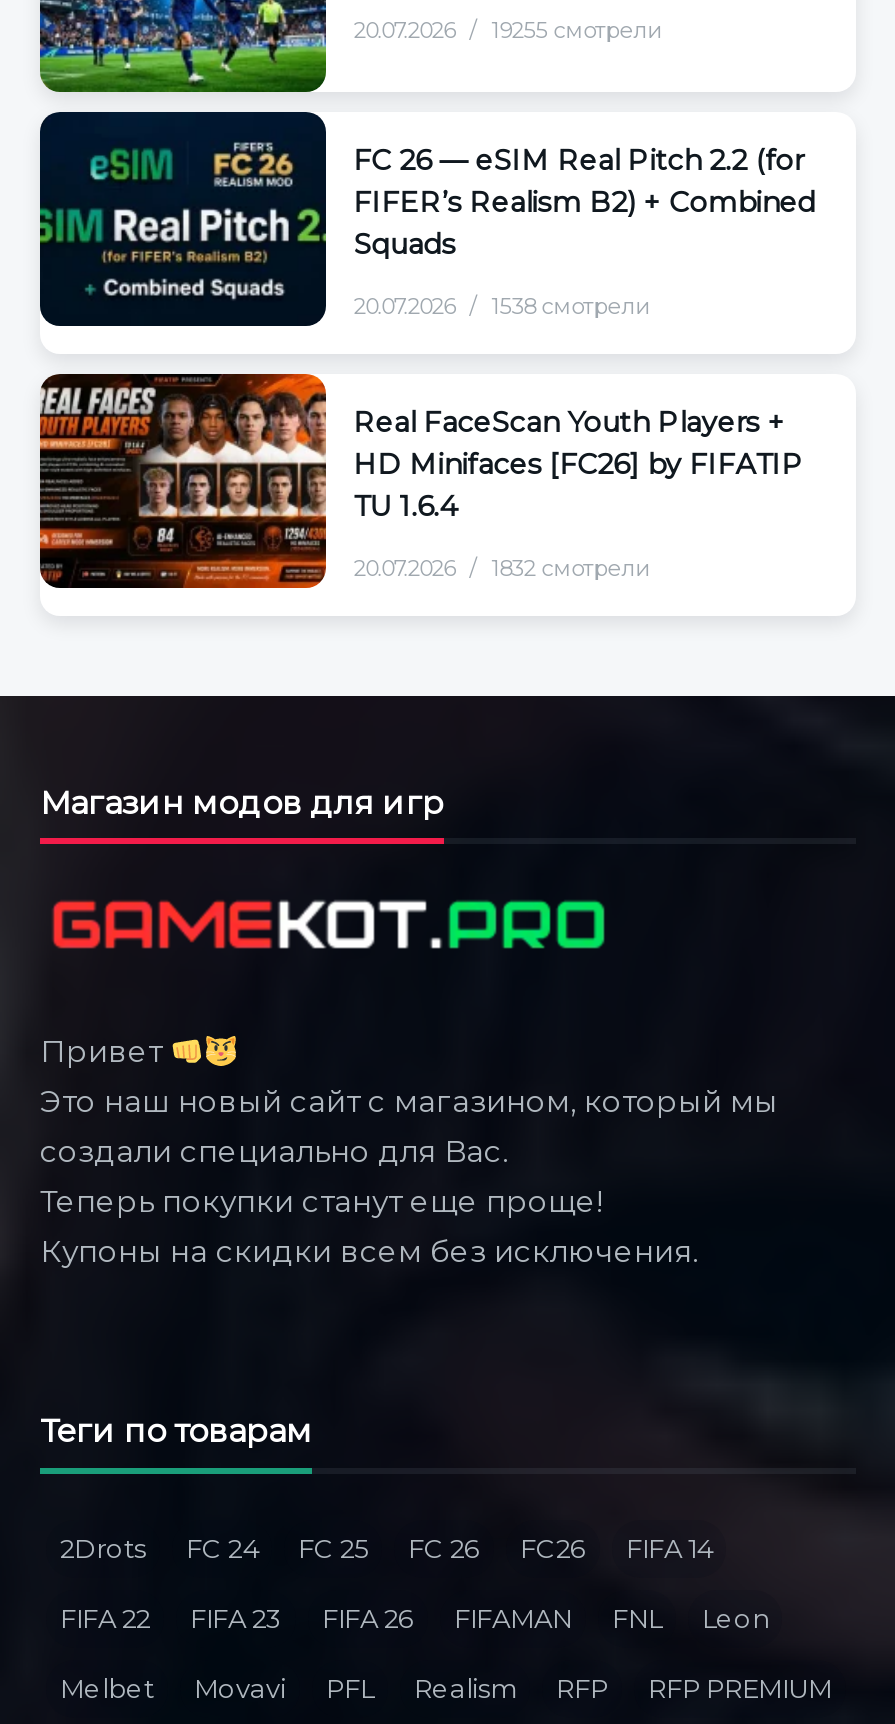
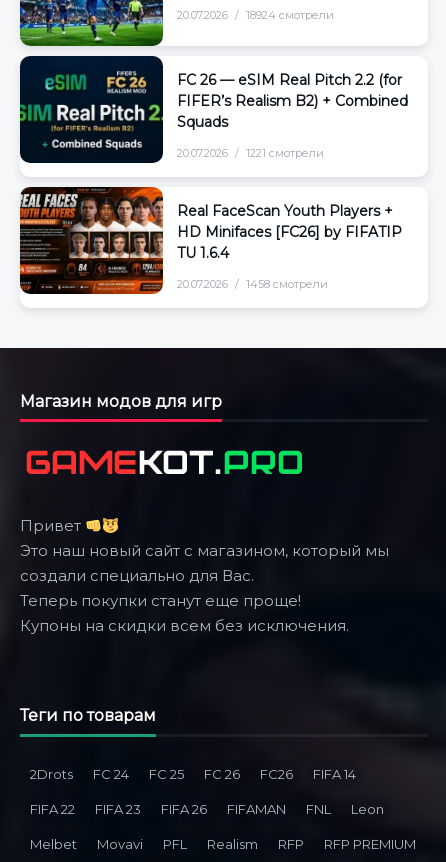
- 20.07.2026 19255 смотрели
+ 20.07.2026 18924 смотрели

- 20.07.2026 1538 смотрели
+ 20.07.2026 1221 смотрели

- 20.07.2026 1832 смотрели
+ 20.07.2026 1458 смотрели
